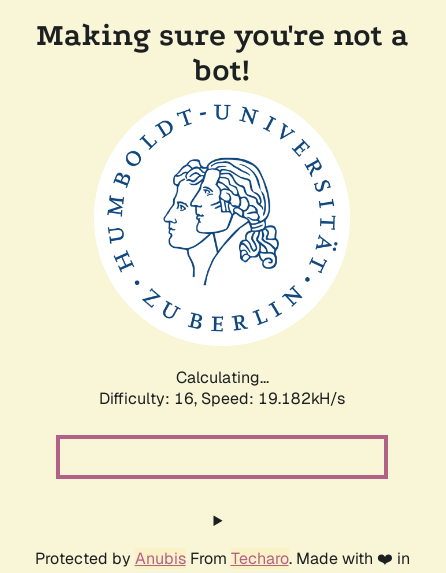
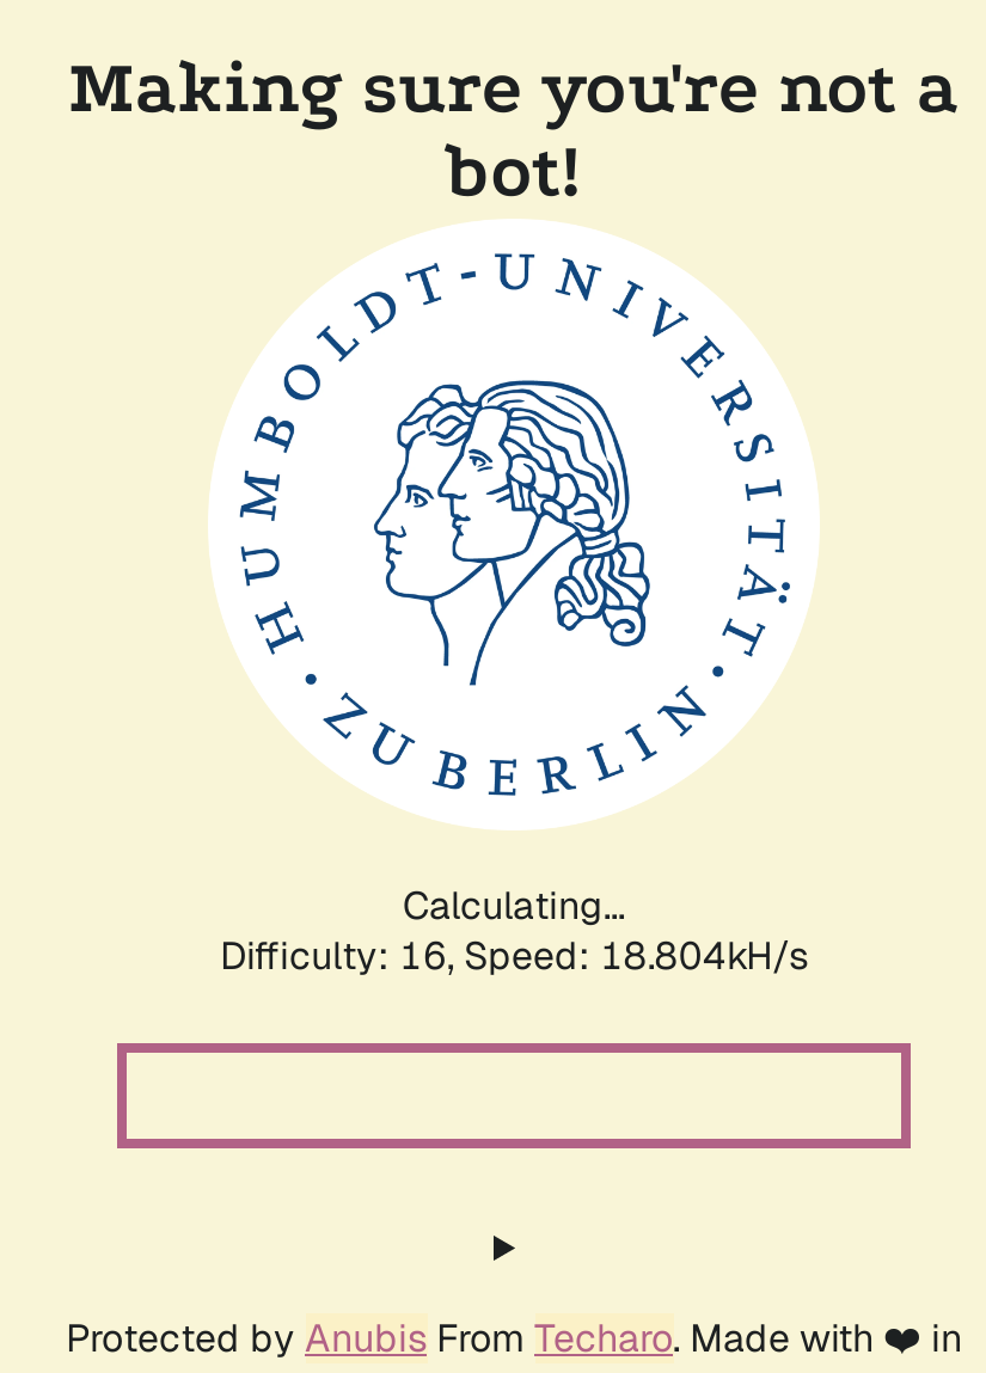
- Difficulty: 16, Speed: 19.182kH/s
+ Difficulty: 16, Speed: 18.804kH/s
